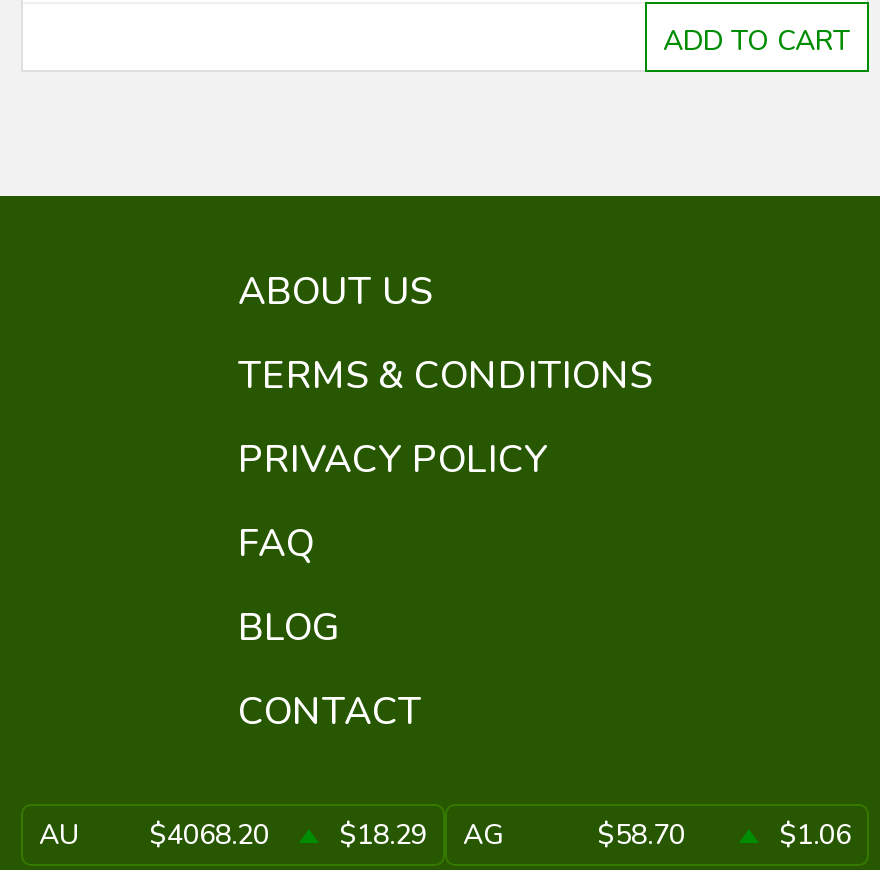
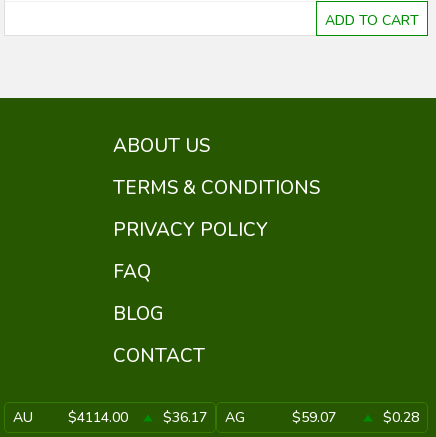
- $4068.20
+ $4114.00

- $18.29
+ $36.17

- $58.70
+ $59.07

- $1.06
+ $0.28
